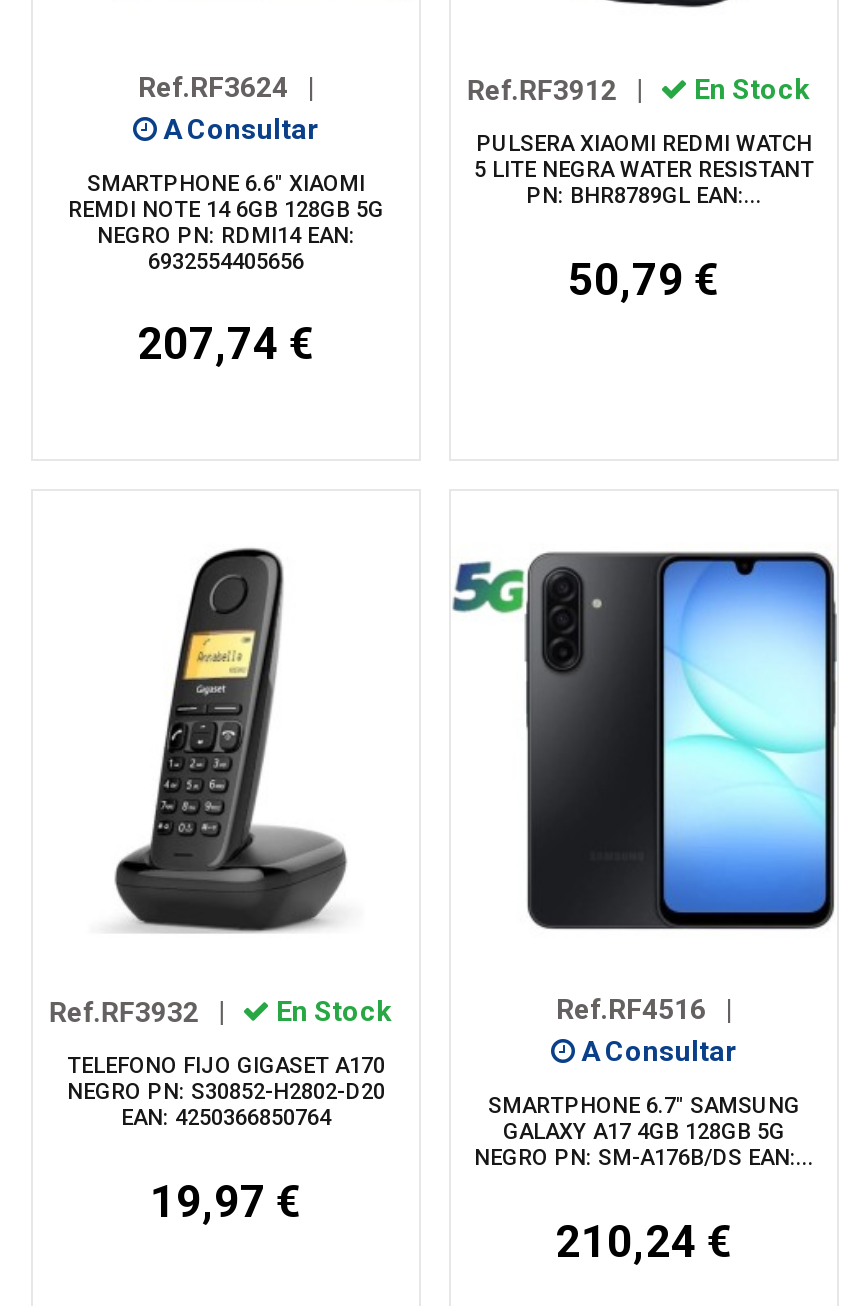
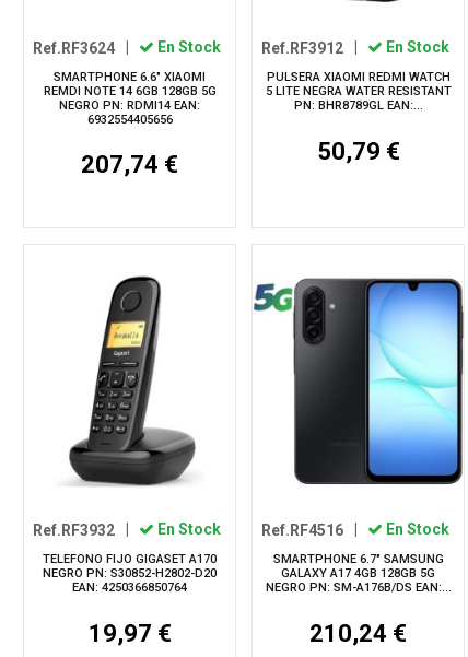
- A Consultar
+ En Stock

- A Consultar
+ En Stock
